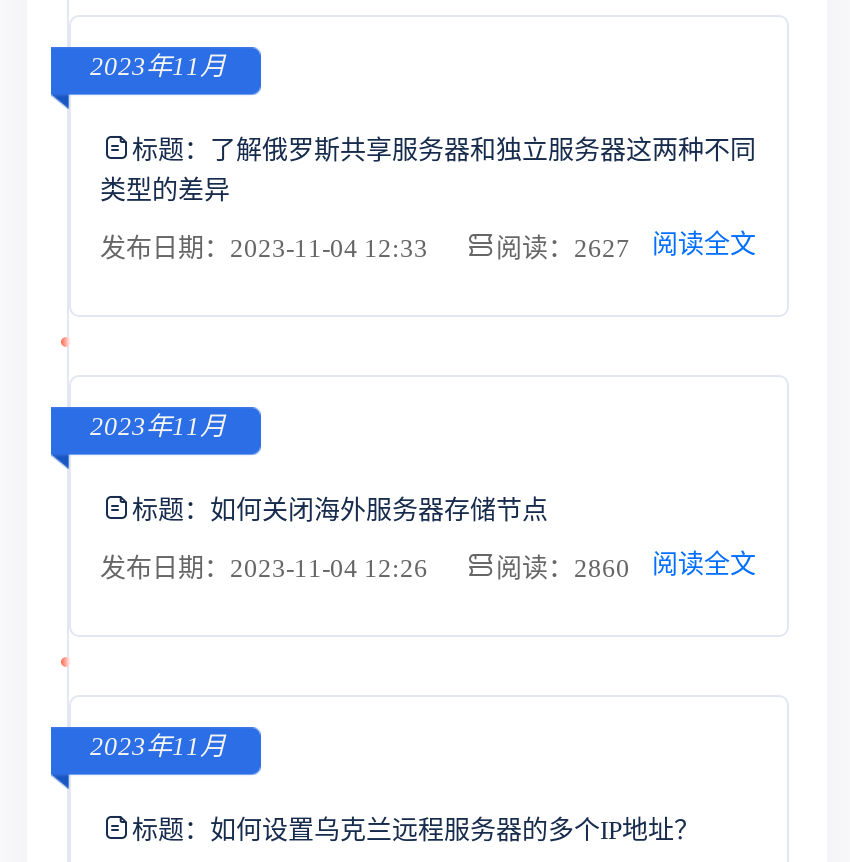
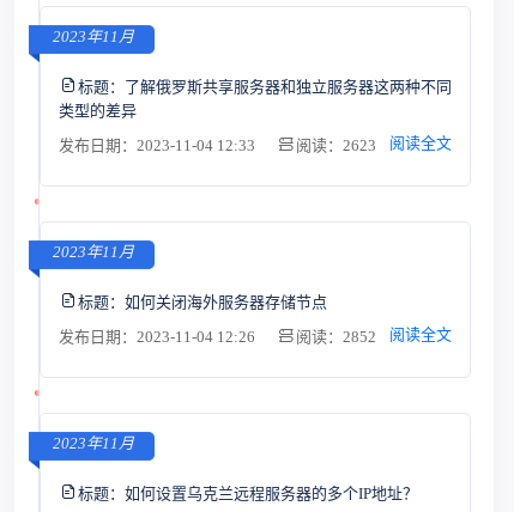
- 阅读：2627 阅读全文
+ 阅读：2623 阅读全文

- 阅读：2860 阅读全文
+ 阅读：2852 阅读全文
